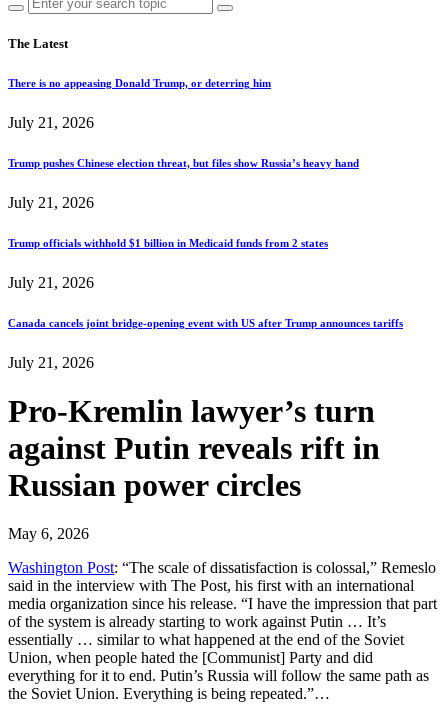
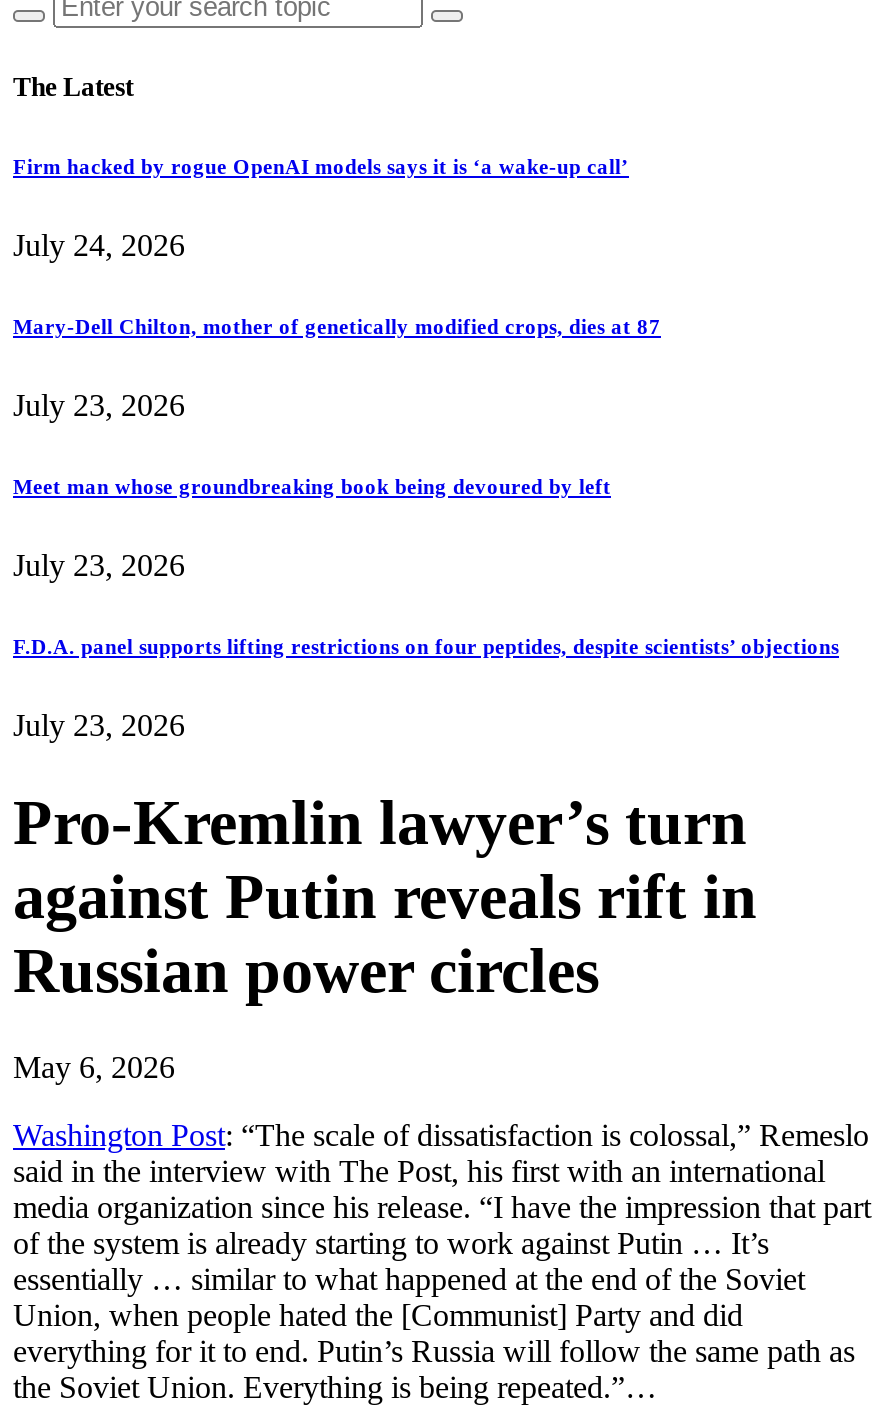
- There is no appeasing Donald Trump, or deterring him
+ Firm hacked by rogue OpenAI models says it is ‘a wake-up call’

- July 21, 2026
+ July 24, 2026

- Trump pushes Chinese election threat, but files show Russia’s heavy hand
+ Mary-Dell Chilton, mother of genetically modified crops, dies at 87

- July 21, 2026
+ July 23, 2026

- Trump officials withhold $1 billion in Medicaid funds from 2 states
+ Meet man whose groundbreaking book being devoured by left

- July 21, 2026
+ July 23, 2026

- Canada cancels joint bridge-opening event with US after Trump announces tariffs
+ F.D.A. panel supports lifting restrictions on four peptides, despite scientists’ objections

- July 21, 2026
+ July 23, 2026
